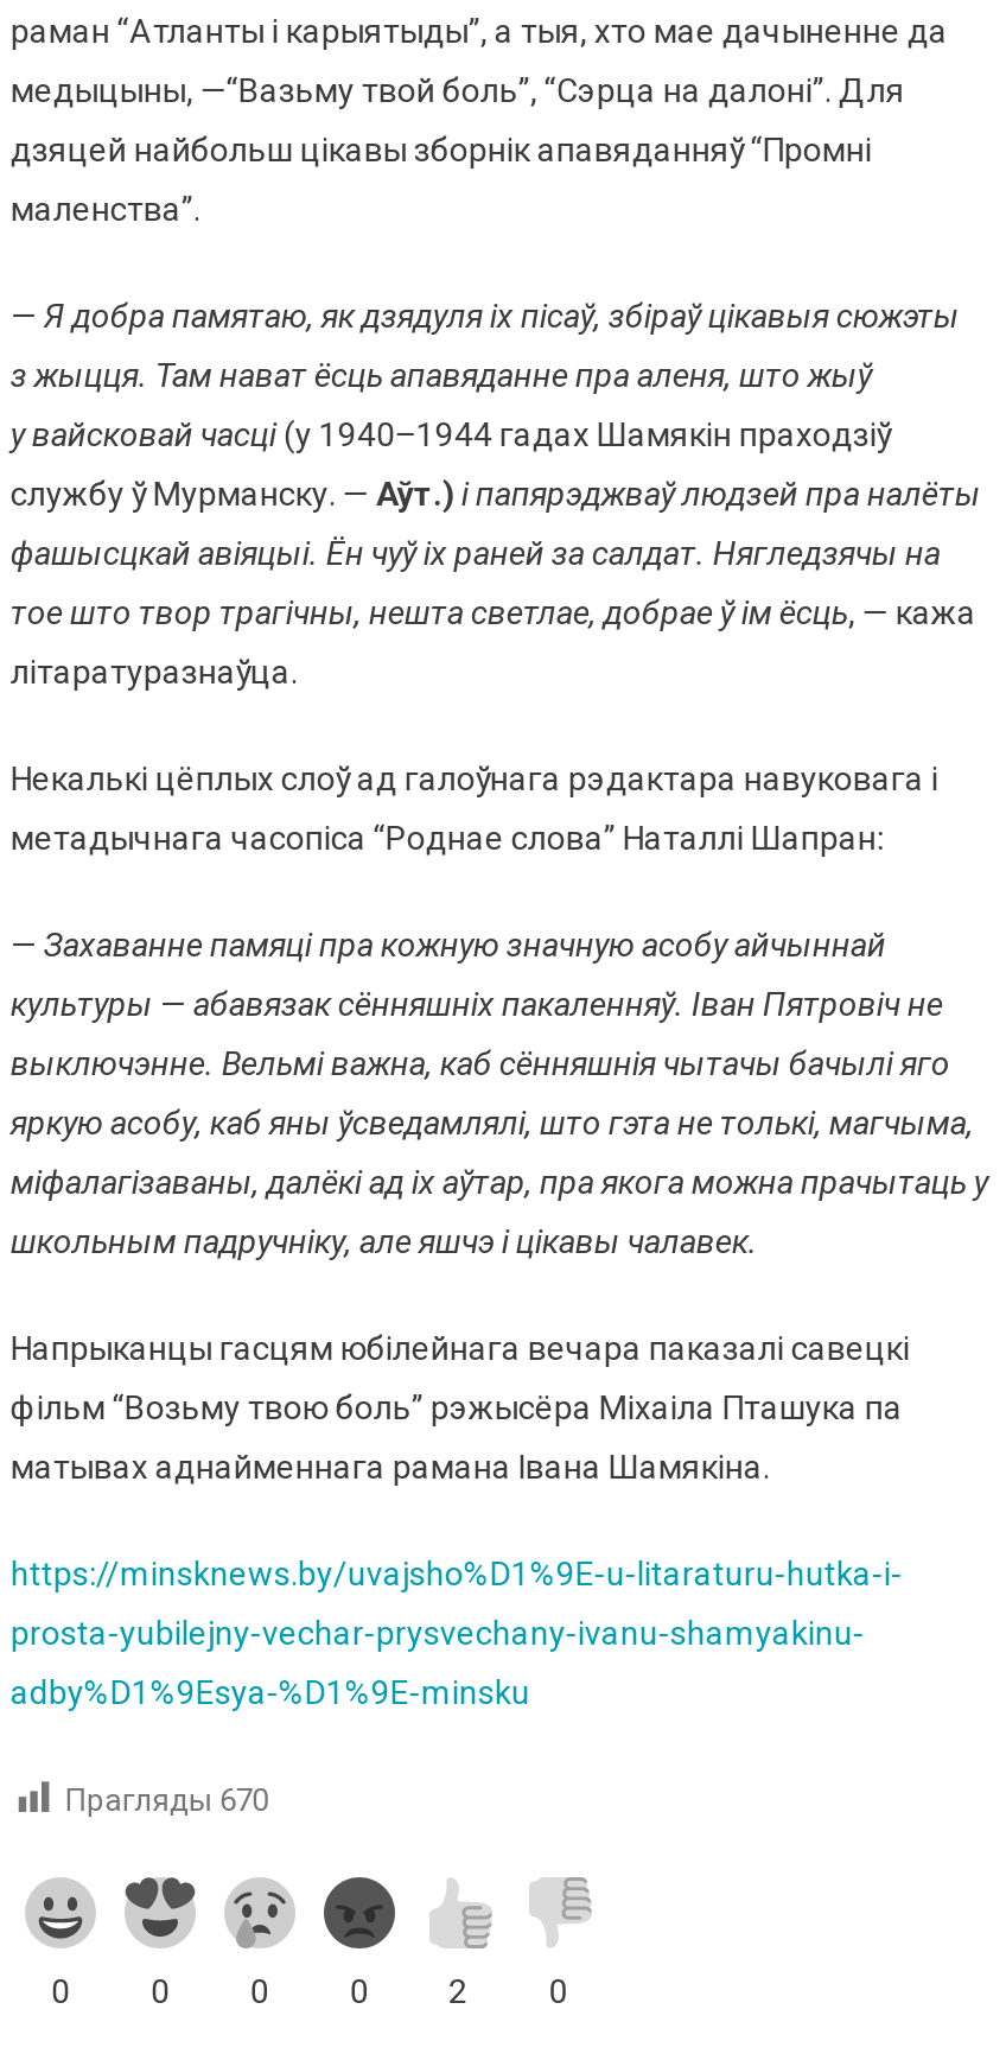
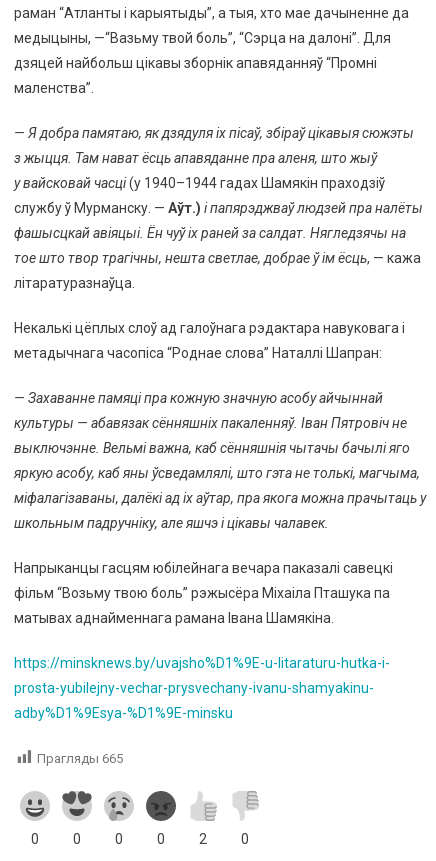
- Прагляды 670
+ Прагляды 665
